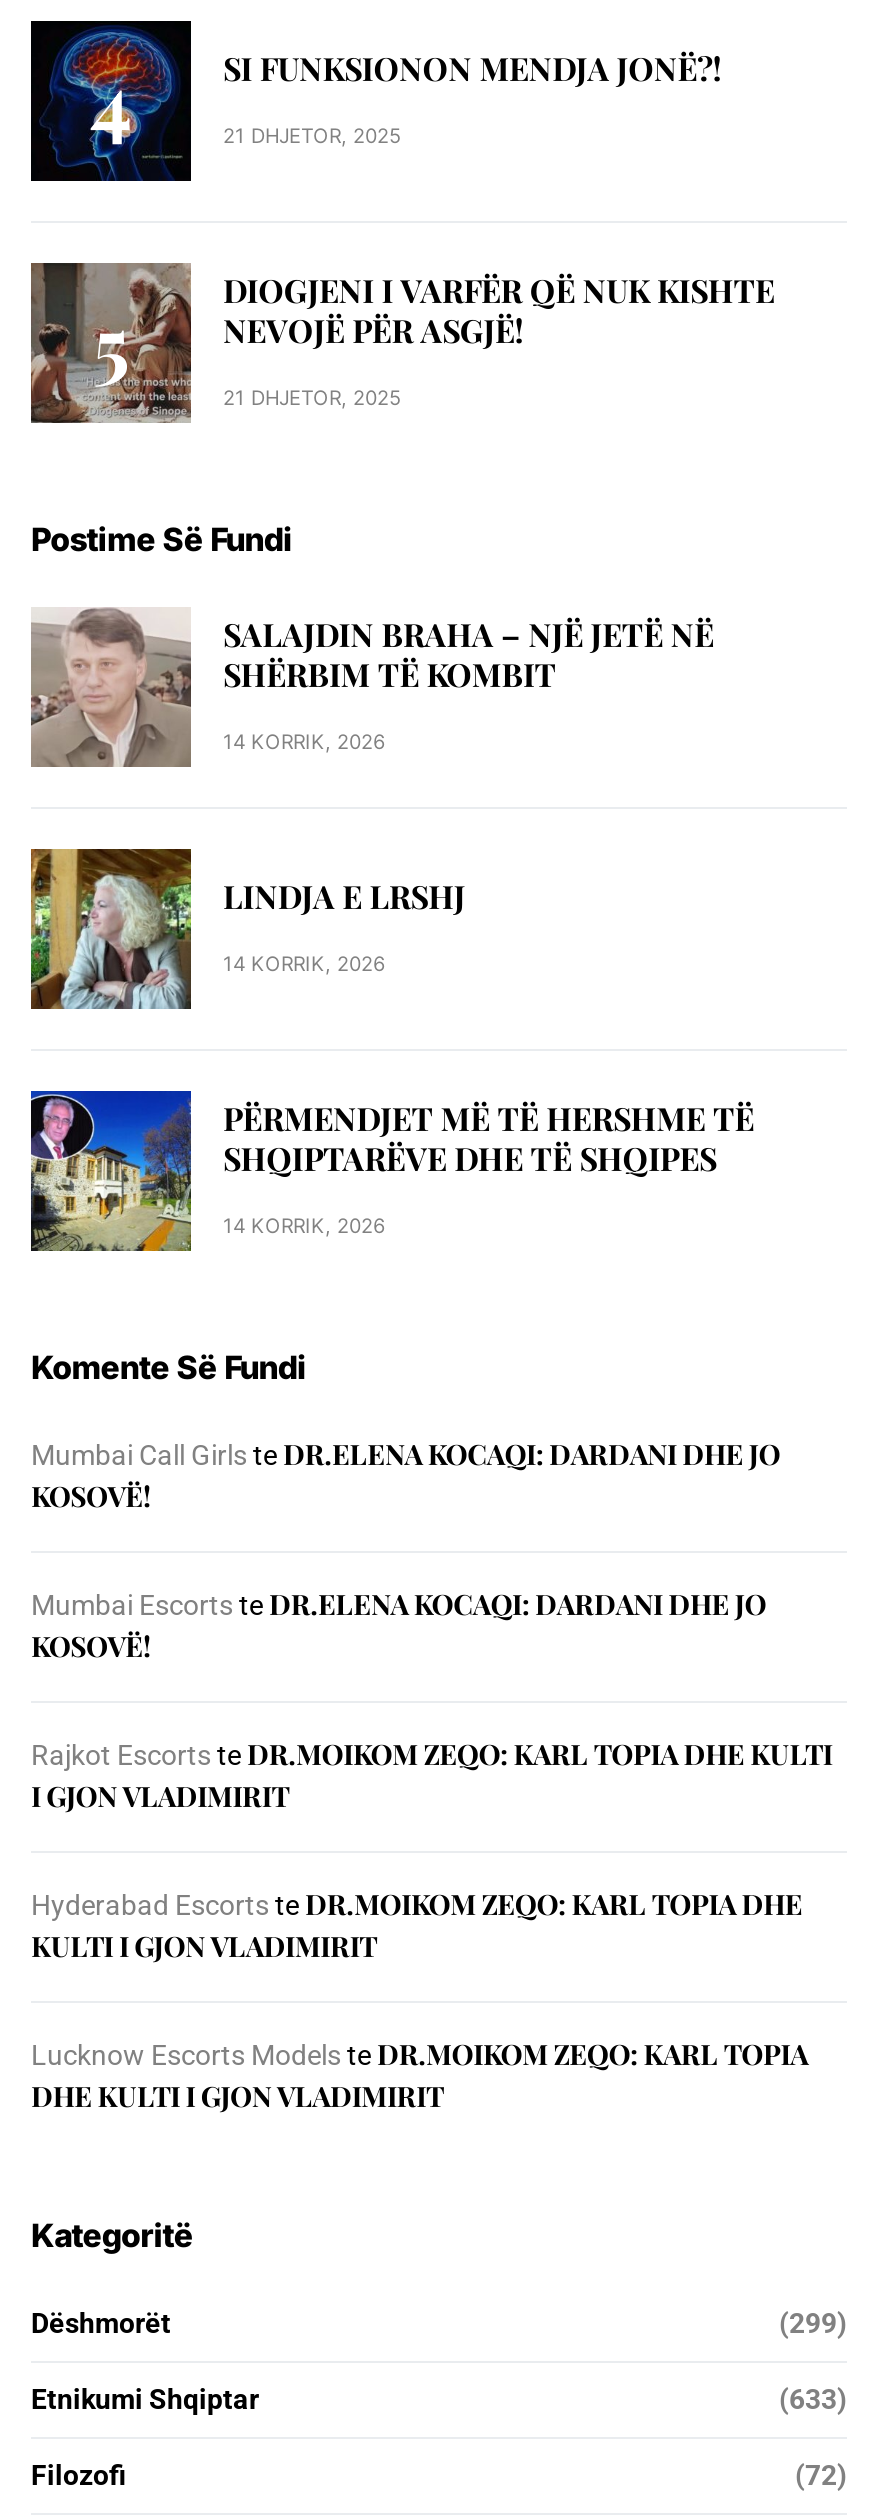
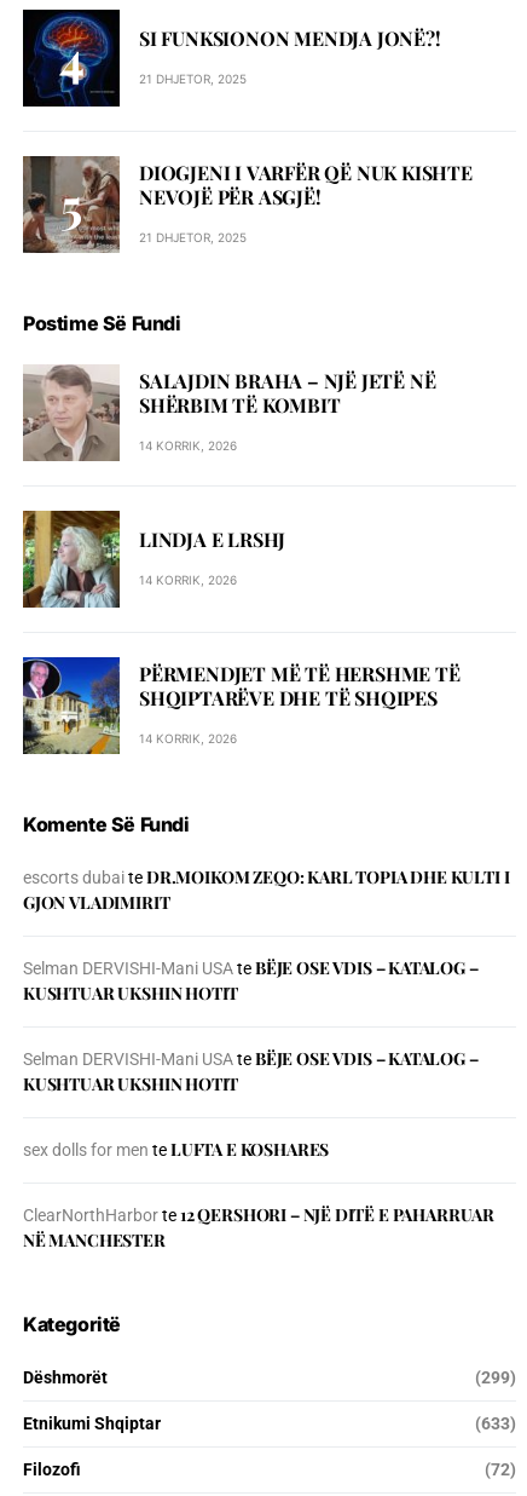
- Mumbai Call Girls te DR.ELENA KOCAQI: DARDANI DHE JO
- KOSOVË!
+ escorts dubai te DR.MOIKOM ZEQO: KARL TOPIA DHE KULTI I
+ GJON VLADIMIRIT

- Mumbai Escorts te DR.ELENA KOCAQI: DARDANI DHE JO
- KOSOVË!
+ Selman DERVISHI-Mani USA te BЁJE OSE VDIS – KATALOG –
+ KUSHTUAR UKSHIN HOTIT

- Rajkot Escorts te DR.MOIKOM ZEQO: KARL TOPIA DHE KULTI
- I GJON VLADIMIRIT
+ Selman DERVISHI-Mani USA te BЁJE OSE VDIS – KATALOG –
+ KUSHTUAR UKSHIN HOTIT

- Hyderabad Escorts te DR.MOIKOM ZEQO: KARL TOPIA DHE
- KULTI I GJON VLADIMIRIT
+ sex dolls for men te LUFTA E KOSHARES

- Lucknow Escorts Models te DR.MOIKOM ZEQO: KARL TOPIA
- DHE KULTI I GJON VLADIMIRIT
+ ClearNorthHarbor te 12 QERSHORI – NJË DITË E PAHARRUAR
+ NË MANCHESTER
